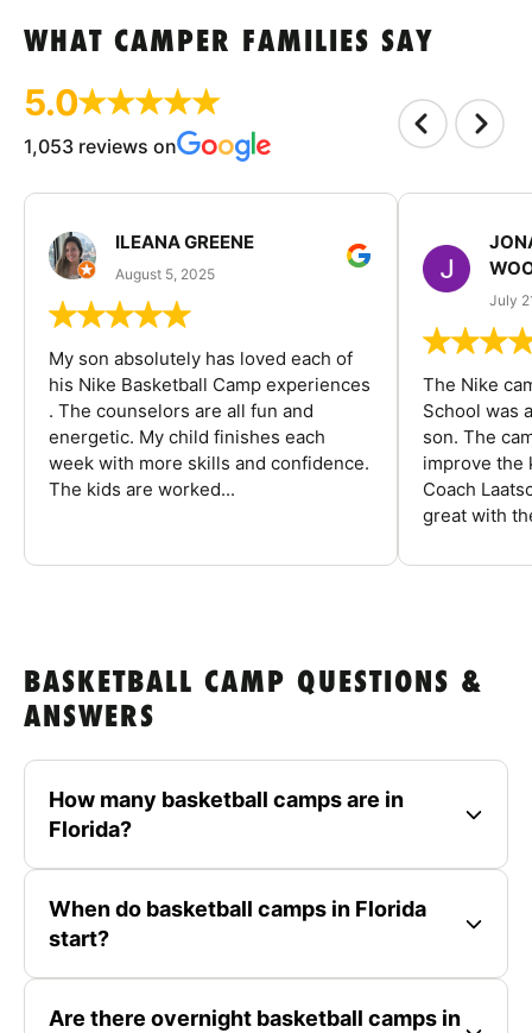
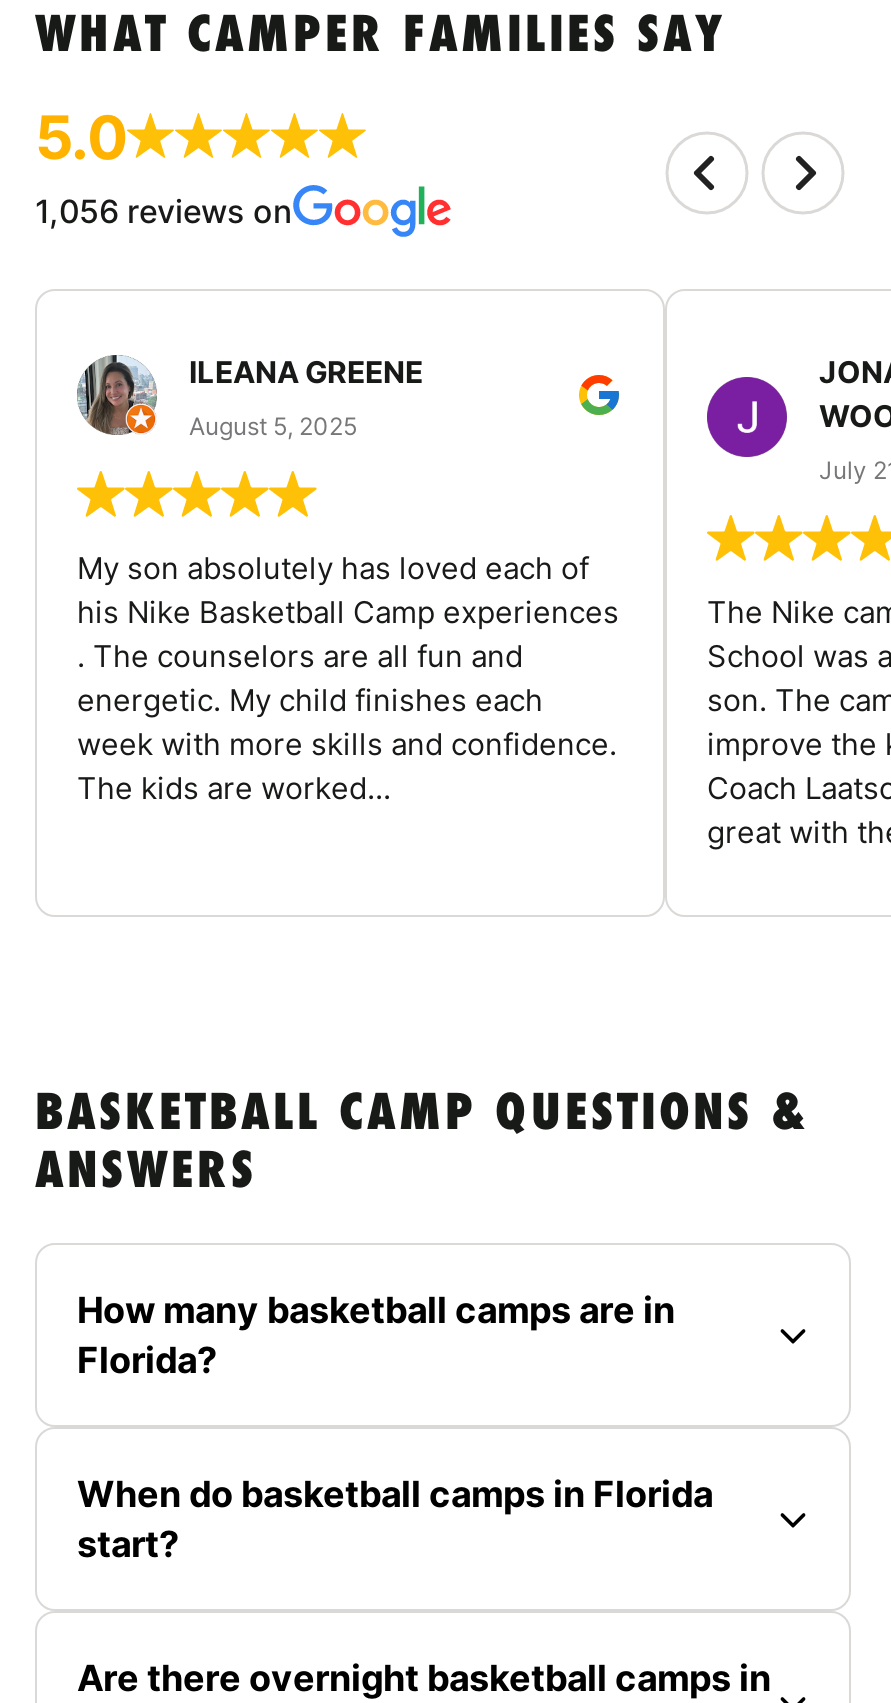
- 1,053 reviews on
+ 1,056 reviews on
